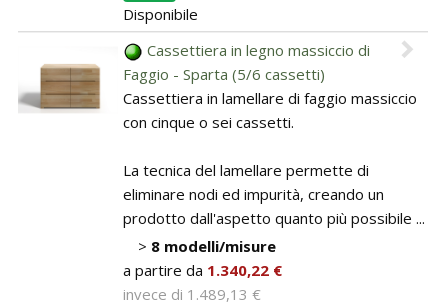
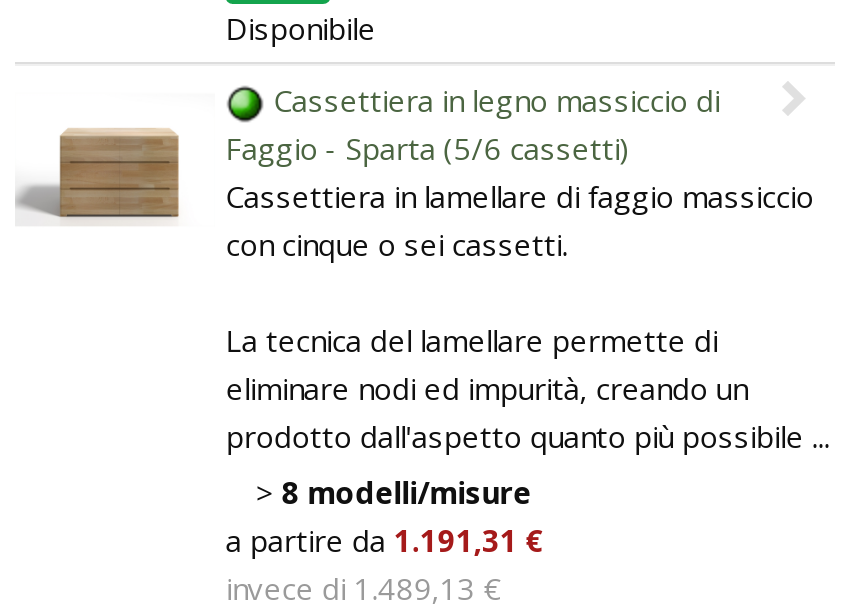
- a partire da 1.340,22 €
+ a partire da 1.191,31 €
